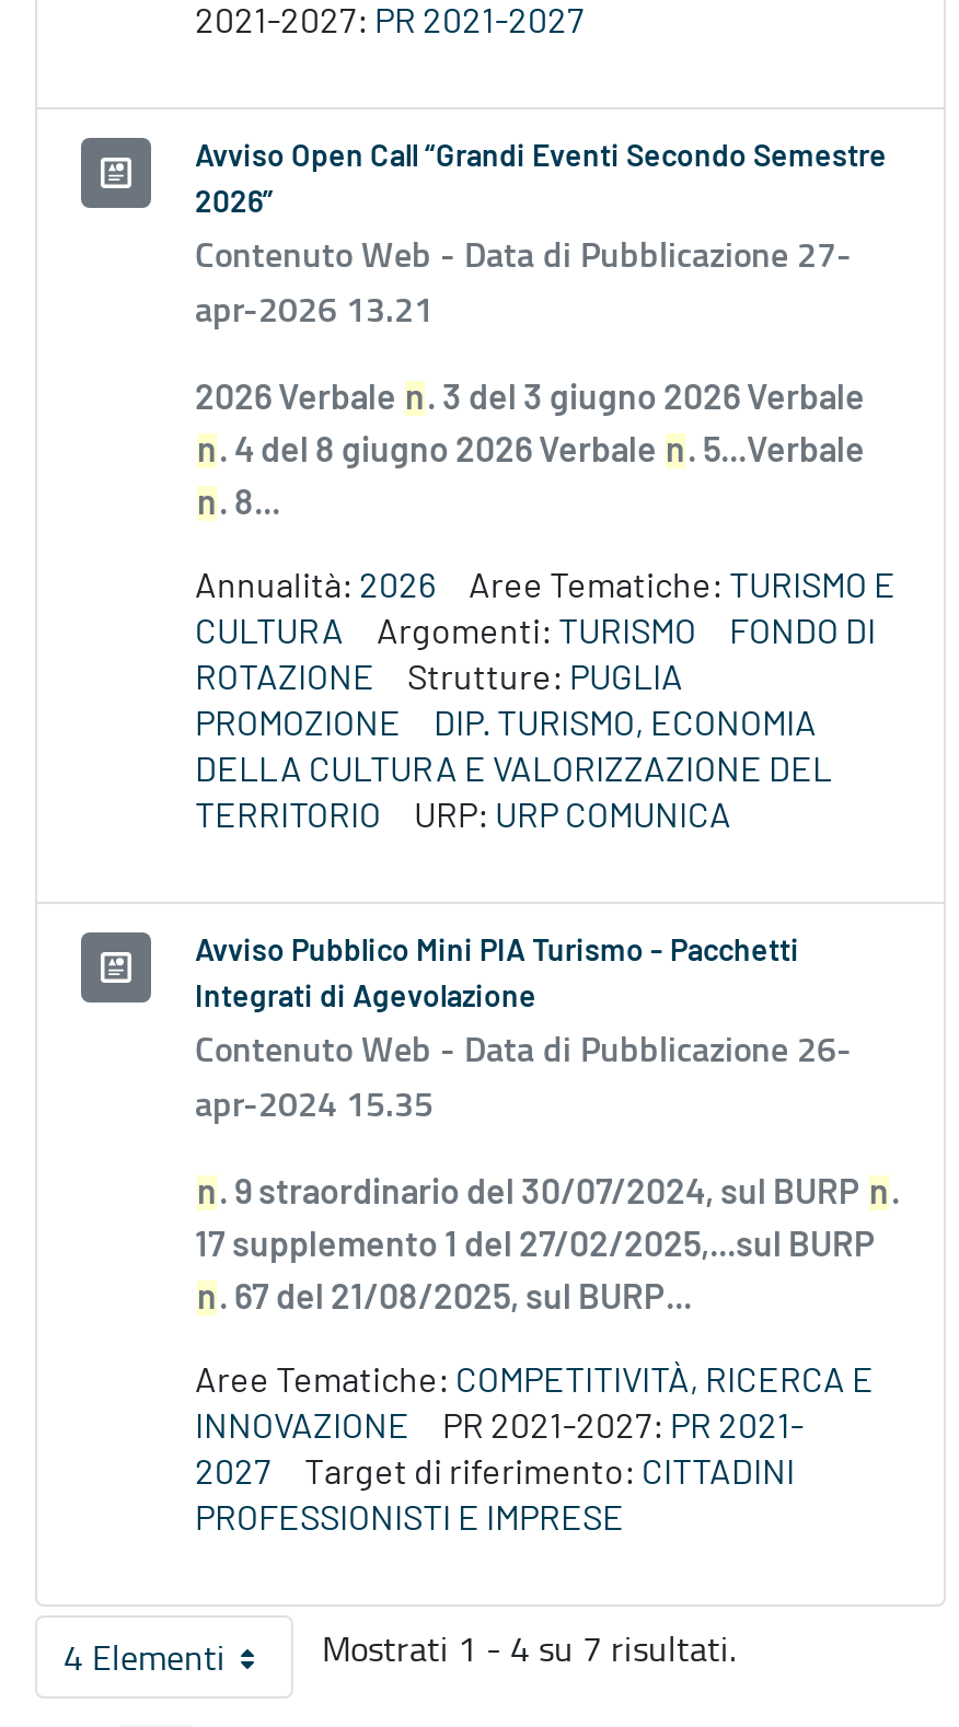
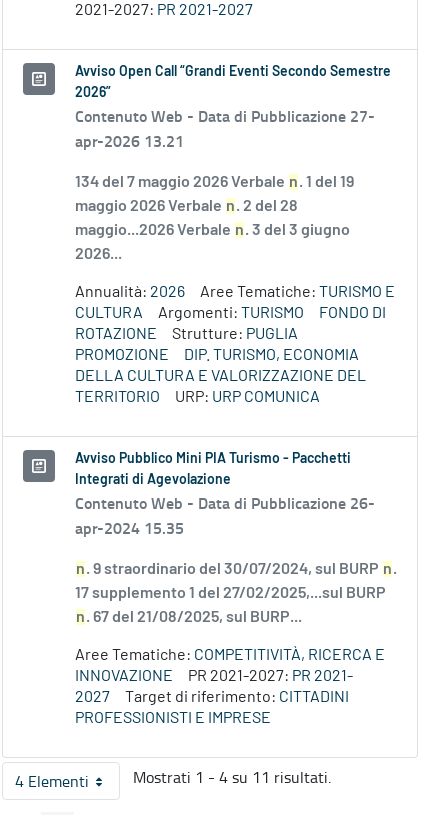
- 2026 Verbale n. 3 del 3 giugno 2026 Verbale
- n. 4 del 8 giugno 2026 Verbale n. 5...Verbale
- n. 8...
+ 134 del 7 maggio 2026 Verbale n. 1 del 19
+ maggio 2026 Verbale n. 2 del 28
+ maggio...2026 Verbale n. 3 del 3 giugno
+ 2026...

- Mostrati 1 - 4 su 7 risultati.
+ Mostrati 1 - 4 su 11 risultati.
